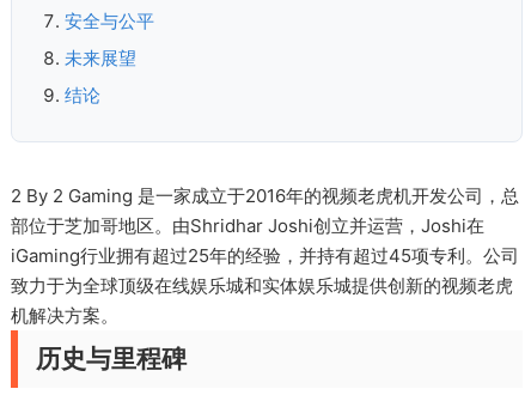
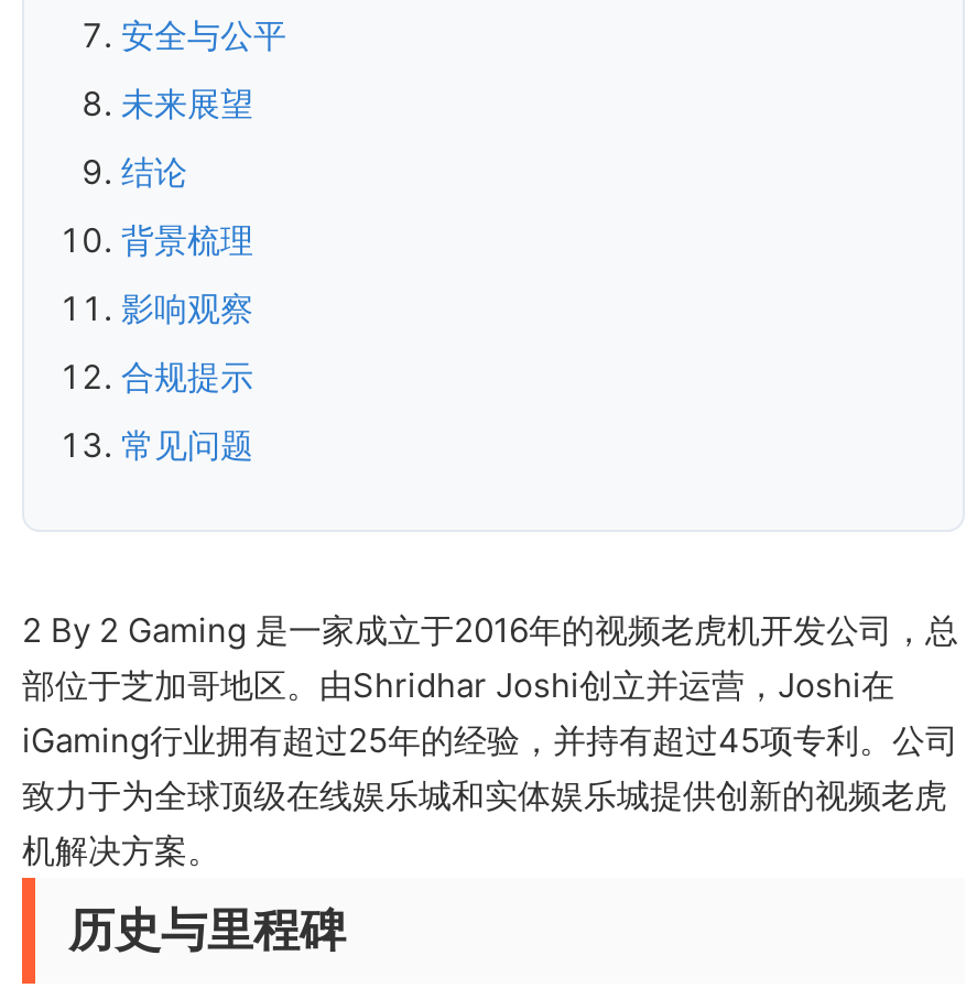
+ 背景梳理
+ 影响观察
+ 合规提示
+ 常见问题
